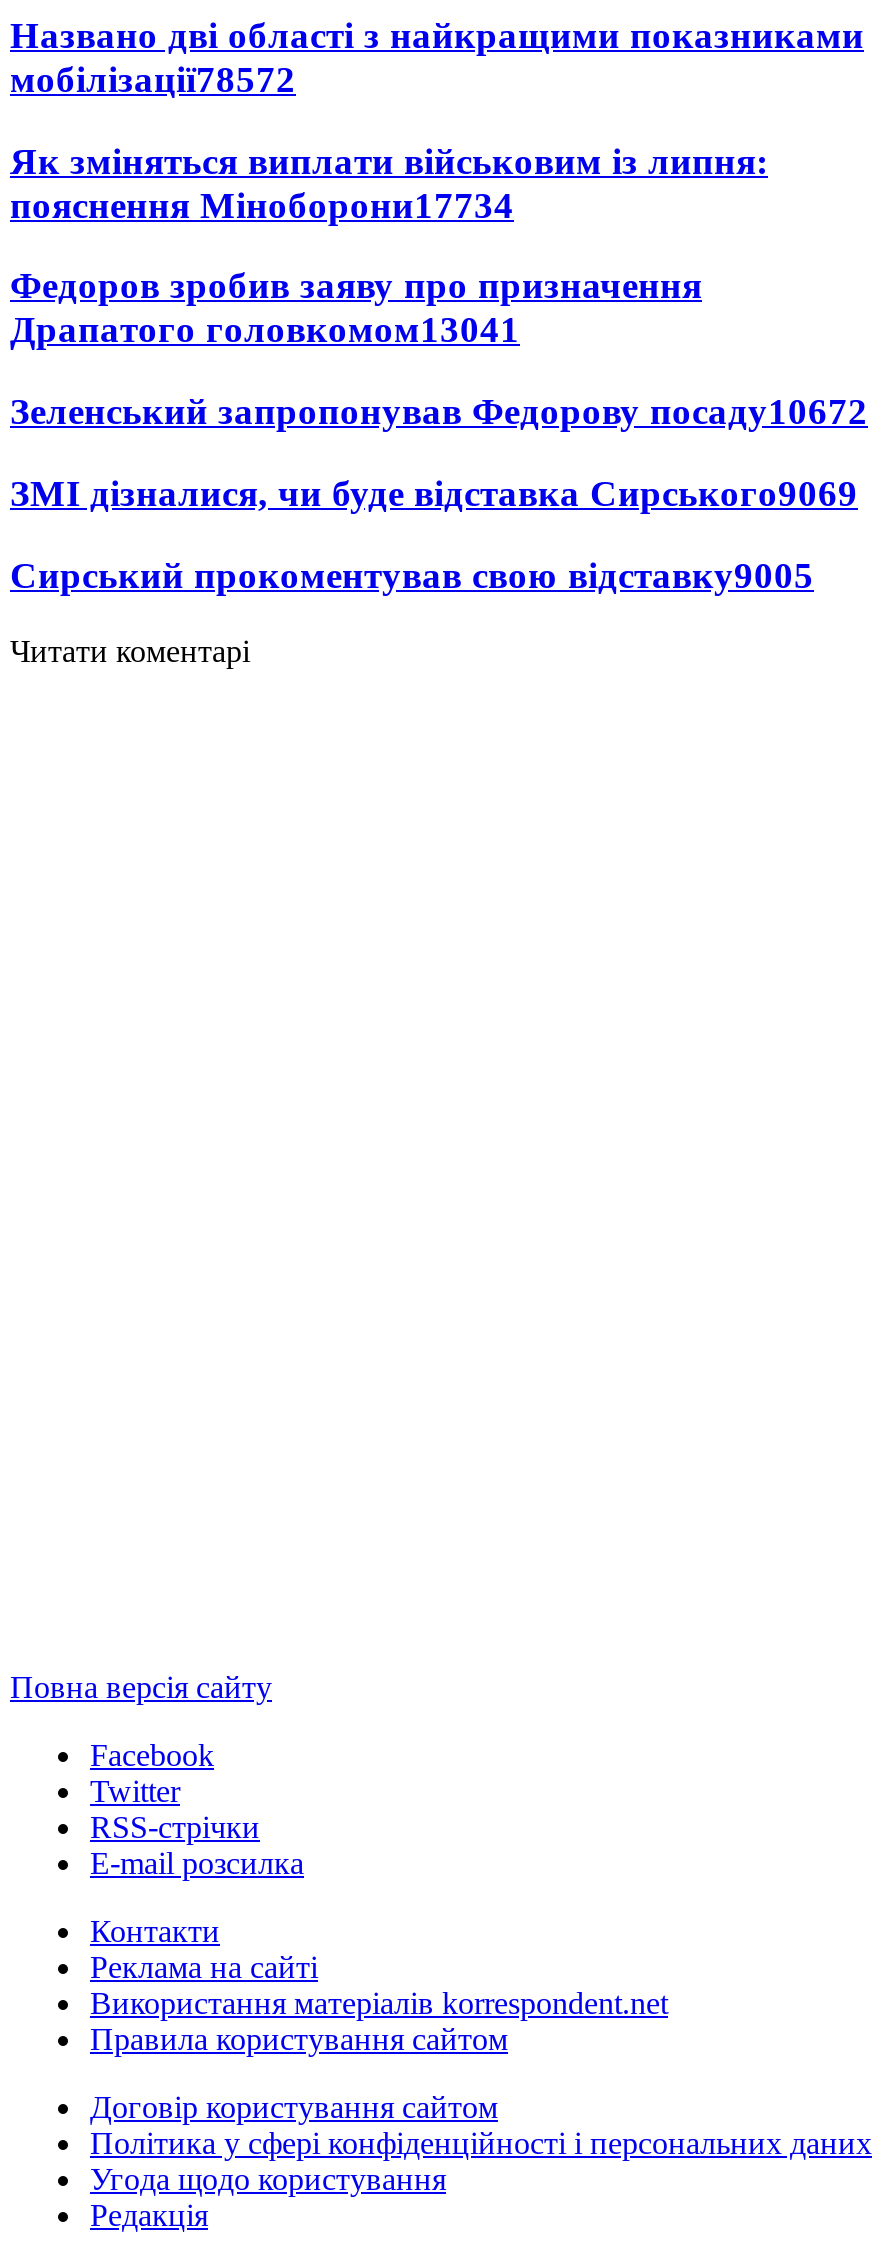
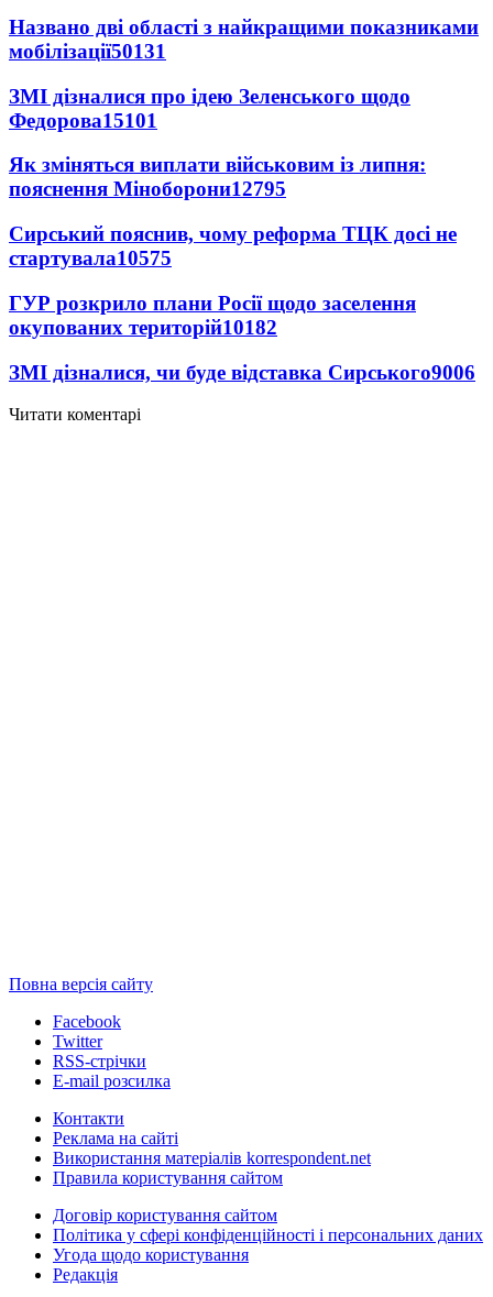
- мобілізації78572
+ мобілізації50131
+ ЗМІ дізналися про ідею Зеленського щодо
+ Федорова15101

moved down: Як зміняться виплати військовим із липня:

- пояснення Міноборони17734
- Федоров зробив заяву про призначення
- Драпатого головкомом13041
- Зеленський запропонував Федорову посаду10672
- ЗМІ дізналися, чи буде відставка Сирського9069
- Сирський прокоментував свою відставку9005
+ пояснення Міноборони12795
+ Сирський пояснив, чому реформа ТЦК досі не
+ стартувала10575
+ ГУР розкрило плани Росії щодо заселення
+ окупованих територій10182
+ ЗМІ дізналися, чи буде відставка Сирського9006
